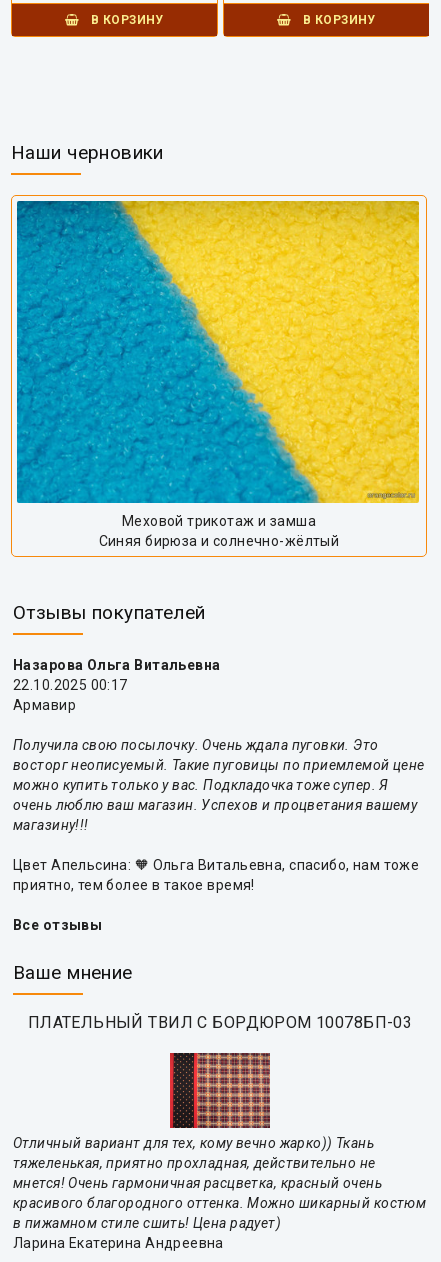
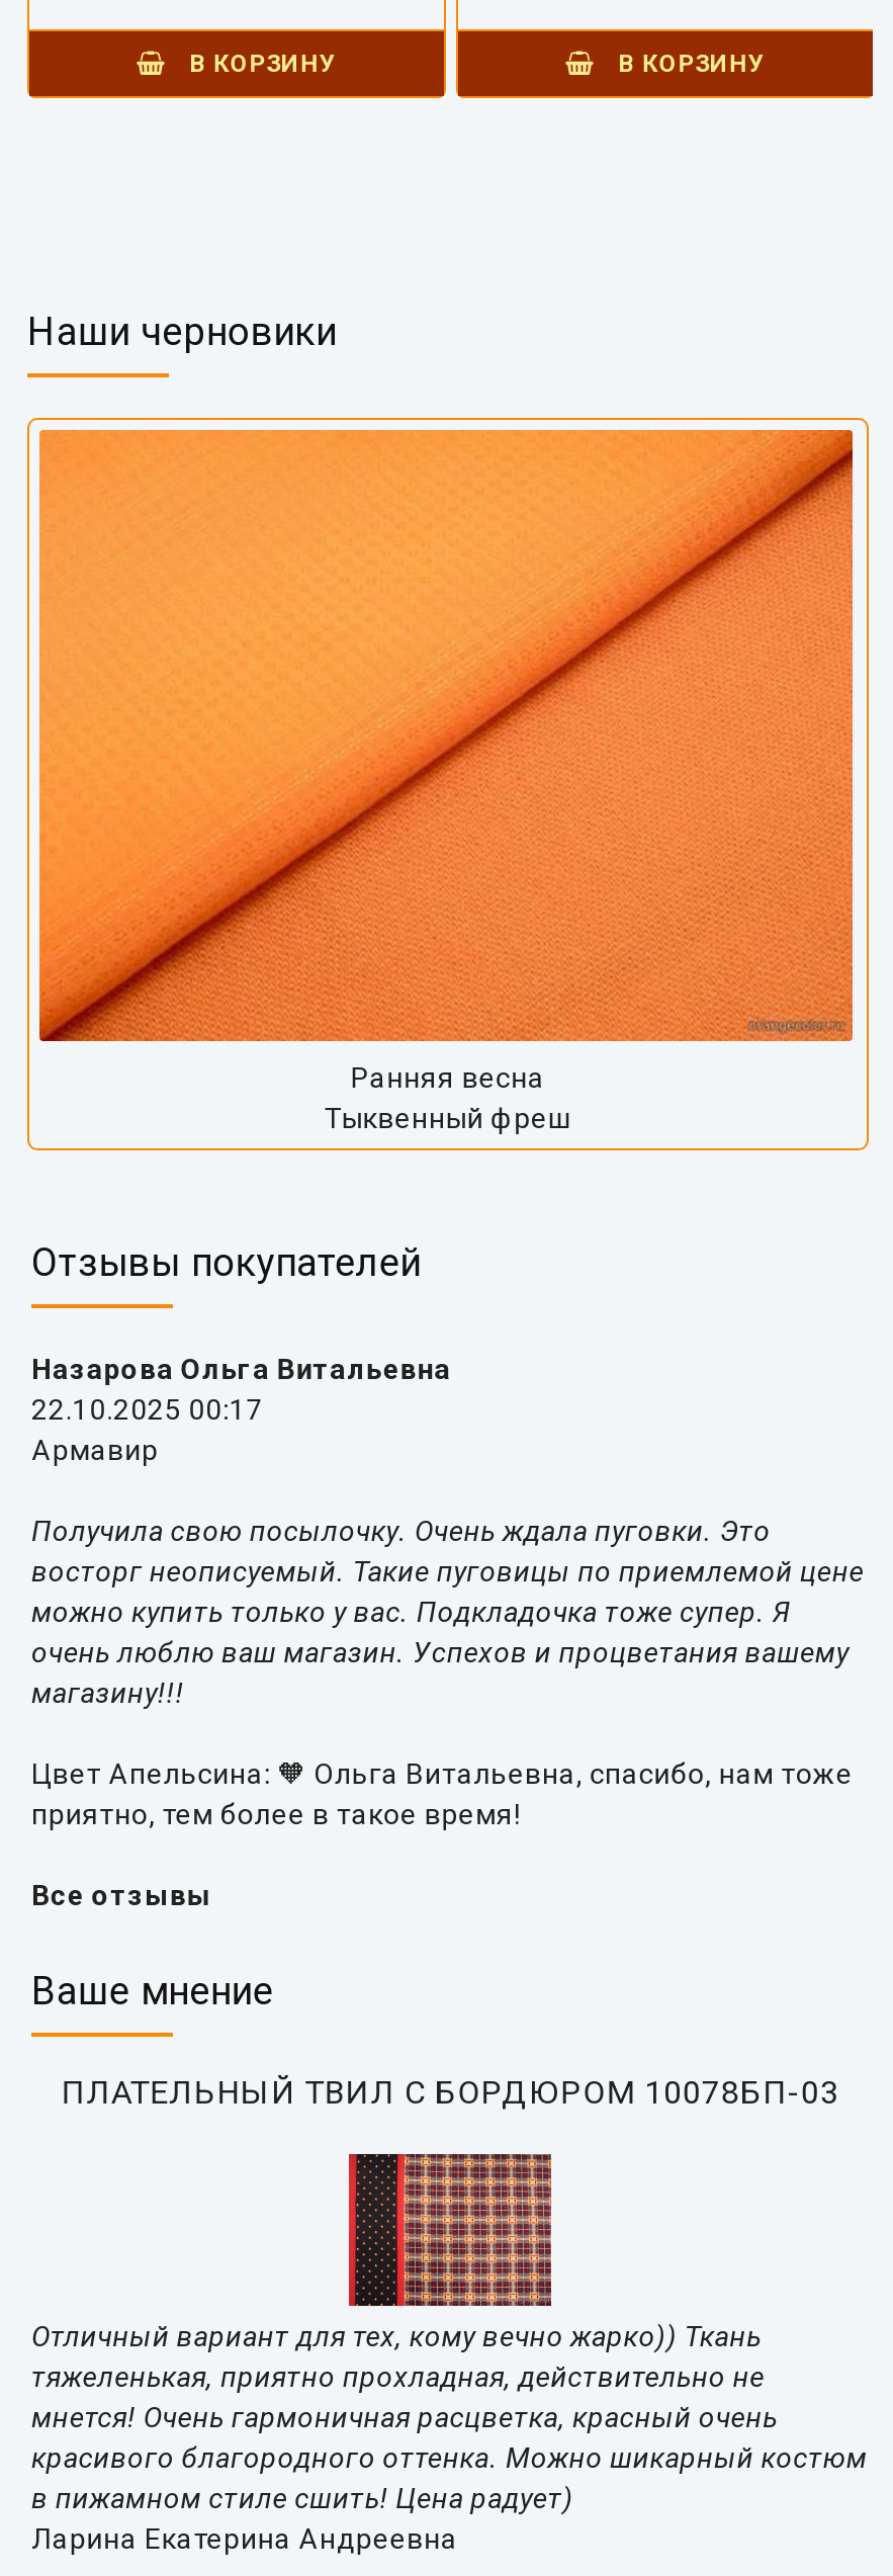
- [image]
- Меховой трикотаж и замша
- Синяя бирюза и солнечно-жёлтый
+ [image]
+ Ранняя весна
+ Тыквенный фреш
